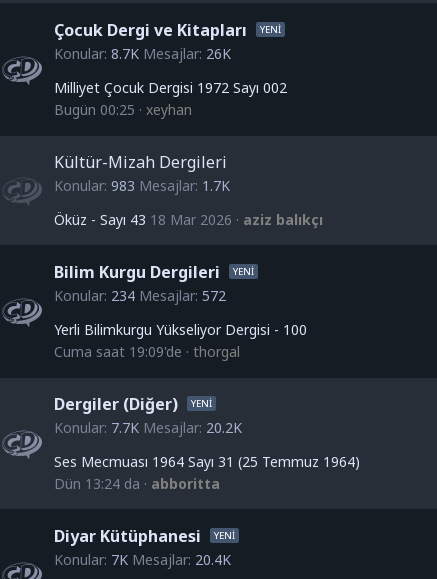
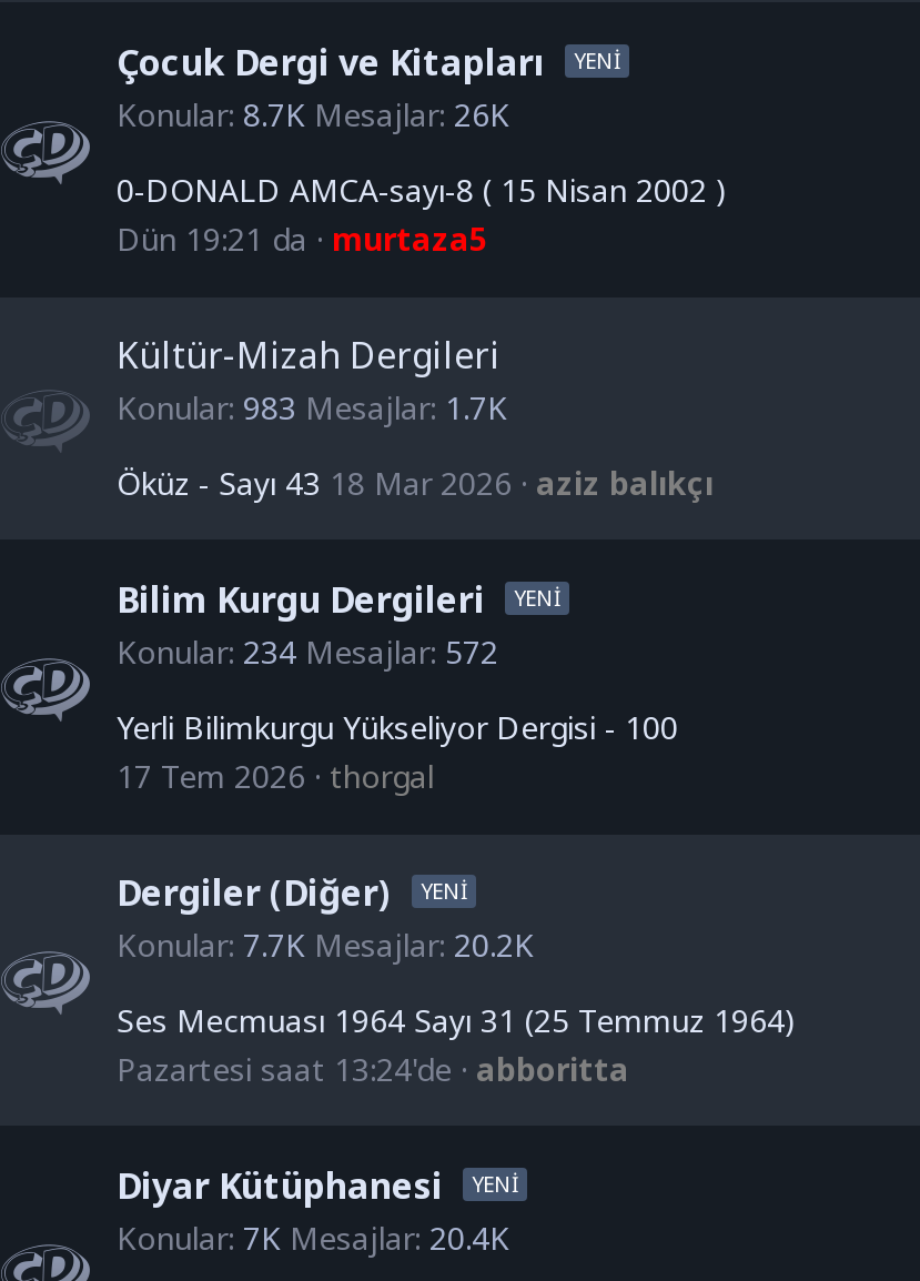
- Milliyet Çocuk Dergisi 1972 Sayı 002
- Bugün 00:25 xeyhan
+ 0-DONALD AMCA-sayı-8 ( 15 Nisan 2002 )
+ Dün 19:21 da murtaza5

- Cuma saat 19:09'de thorgal
+ 17 Tem 2026 thorgal

- Dün 13:24 da abboritta
+ Pazartesi saat 13:24'de abboritta
